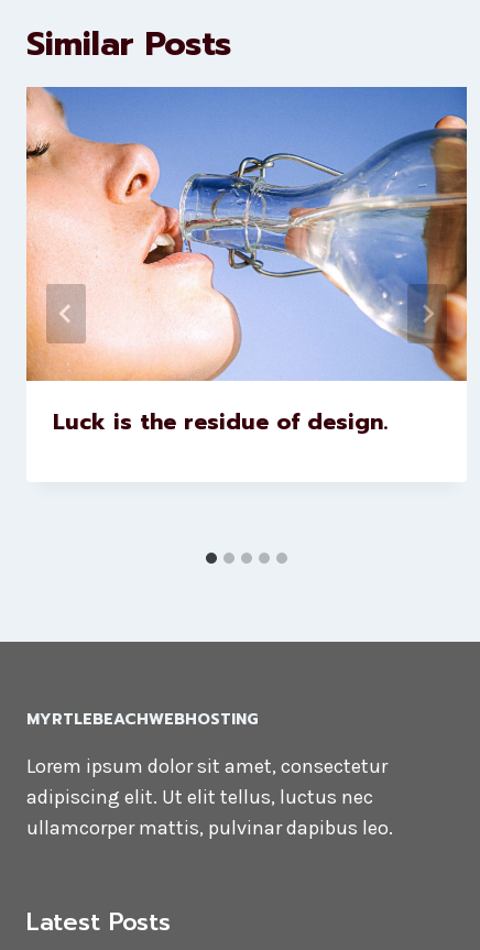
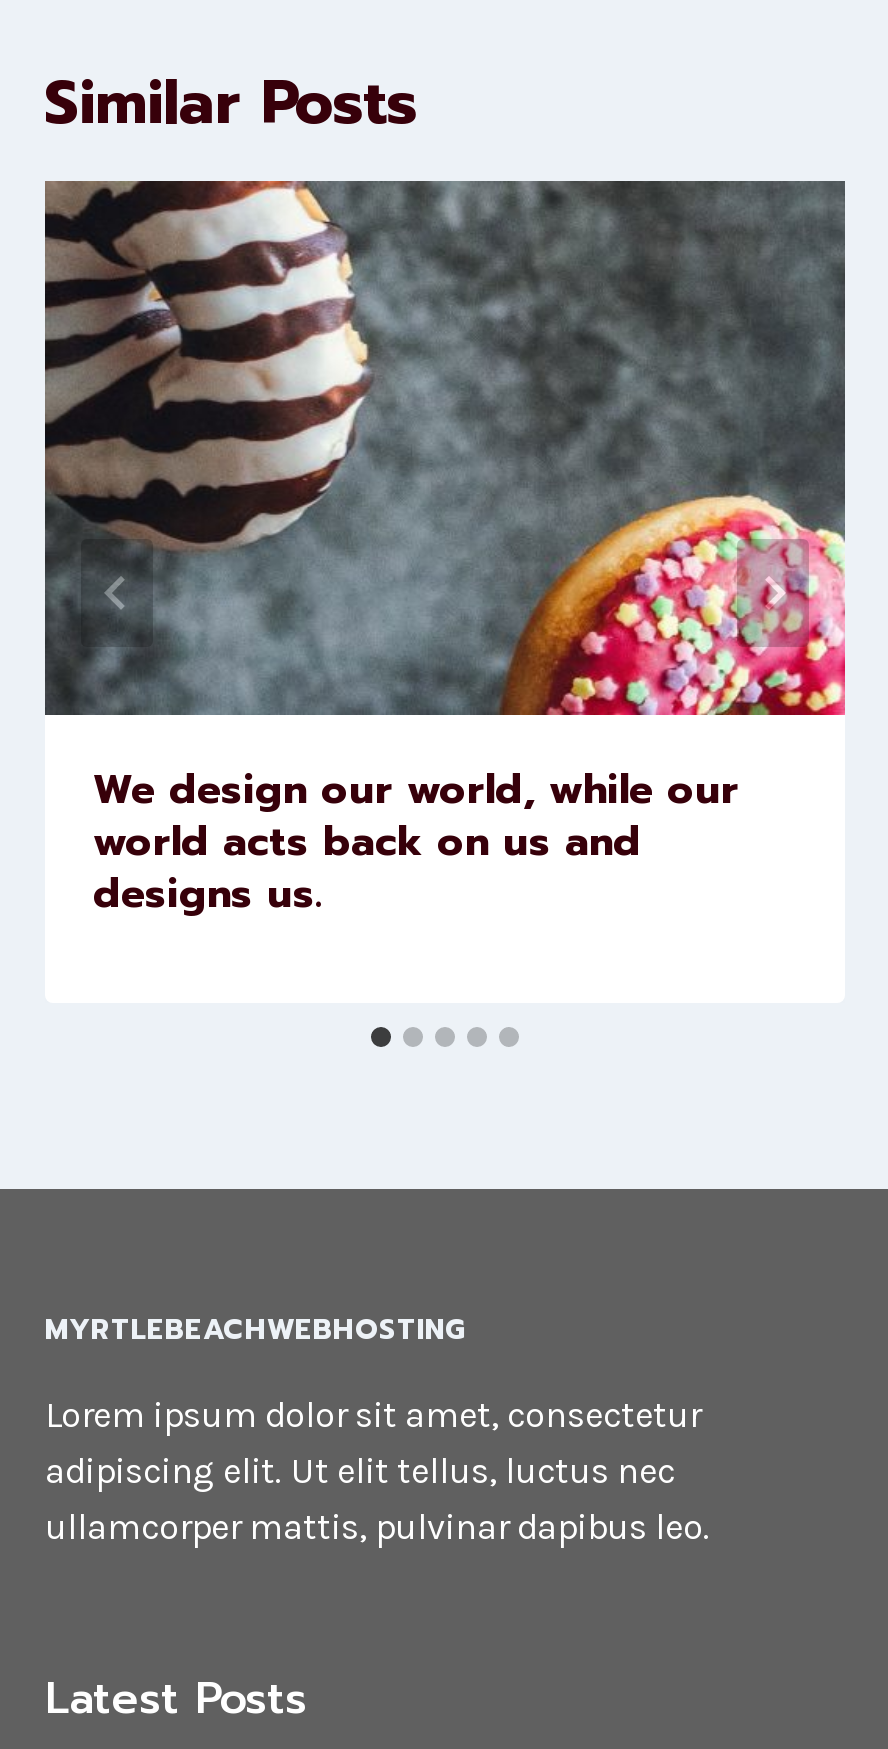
- [image]
- Luck is the residue of design.
+ [image]
+ We design our world, while our
+ world acts back on us and
+ designs us.
